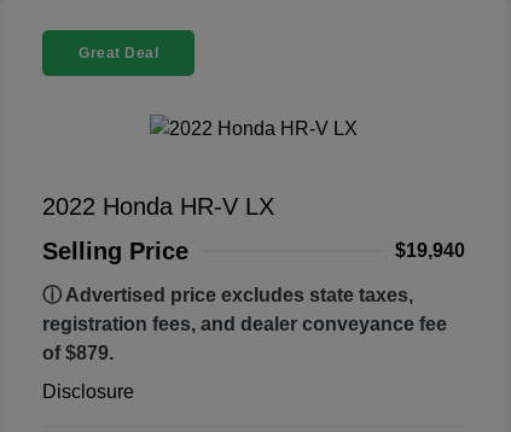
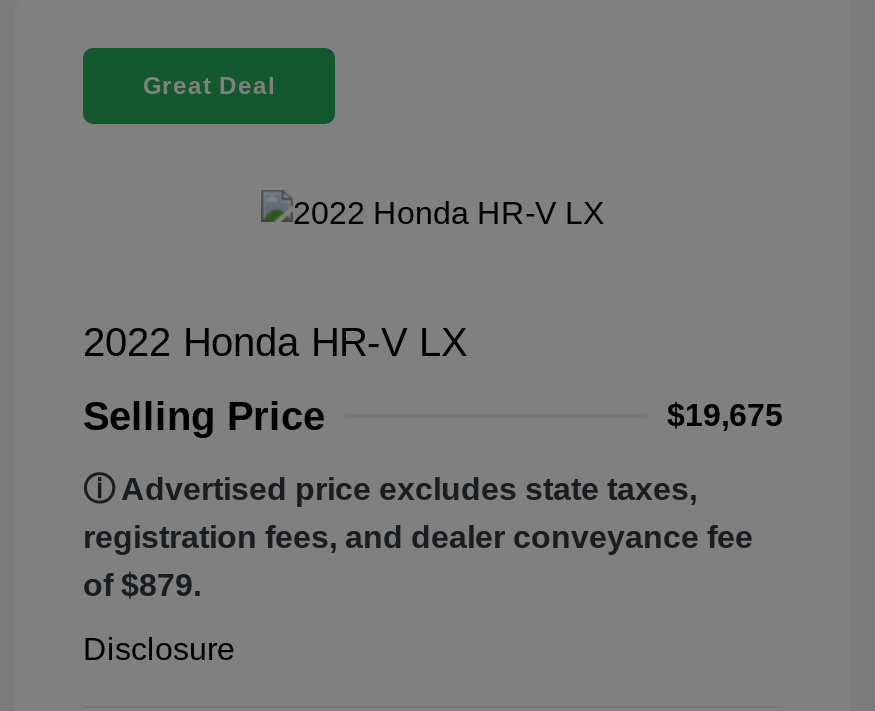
- $19,940
+ $19,675
